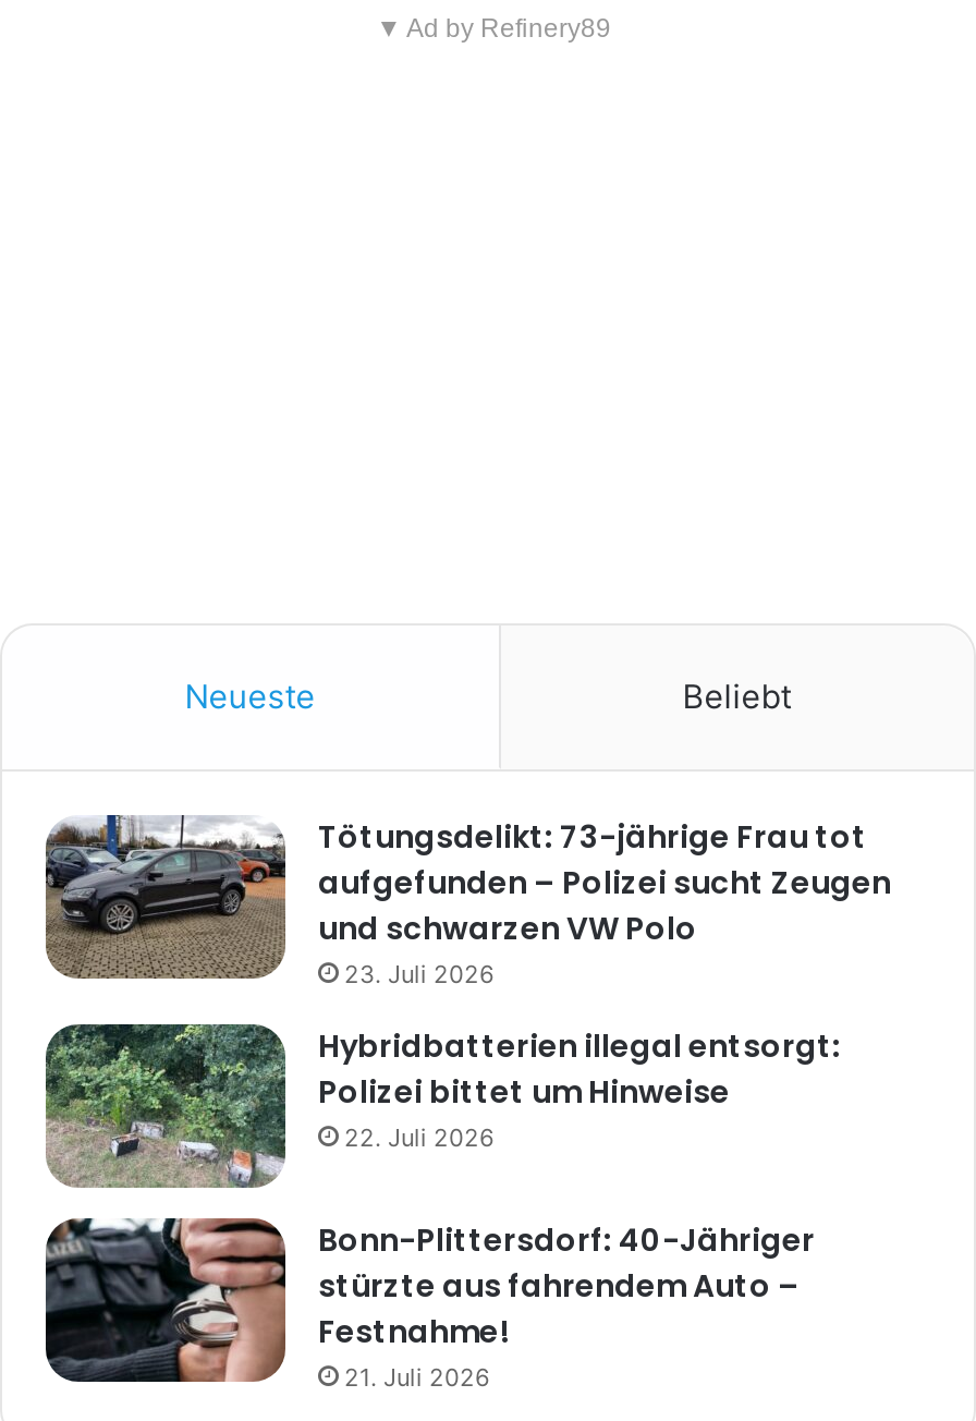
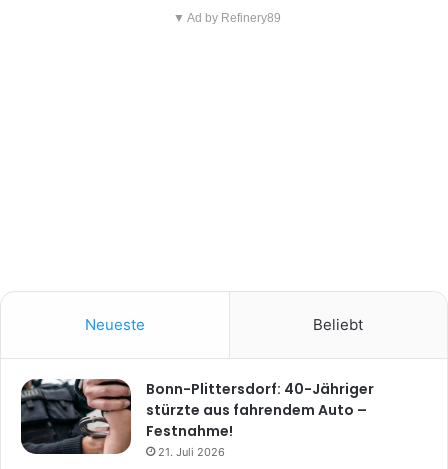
- [image]
- Tötungsdelikt: 73-jährige Frau tot
- aufgefunden – Polizei sucht Zeugen
- und schwarzen VW Polo
- 23. Juli 2026
- Hybridbatterien illegal entsorgt:
- Polizei bittet um Hinweise
- 22. Juli 2026

- [image]
